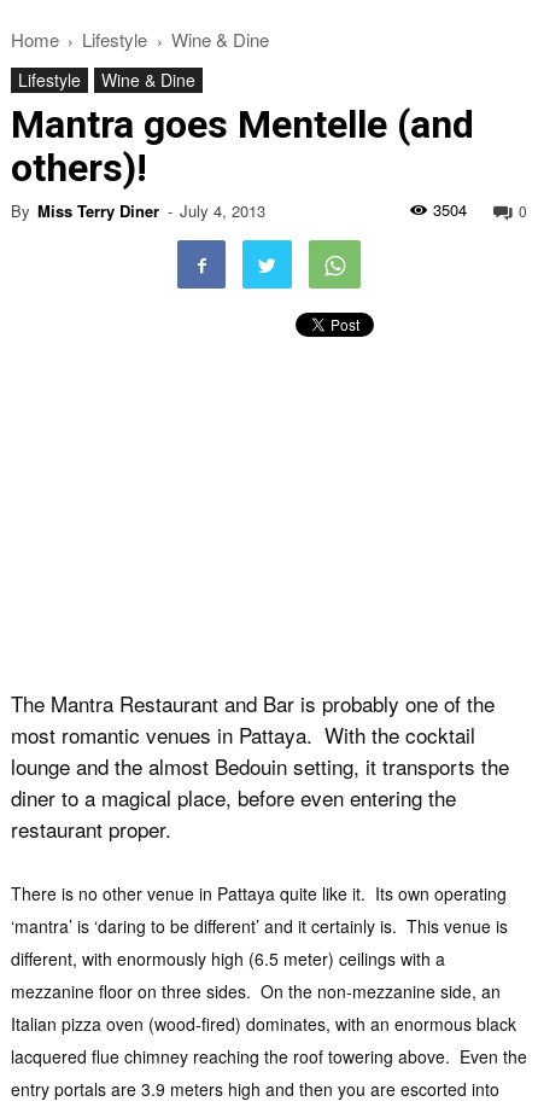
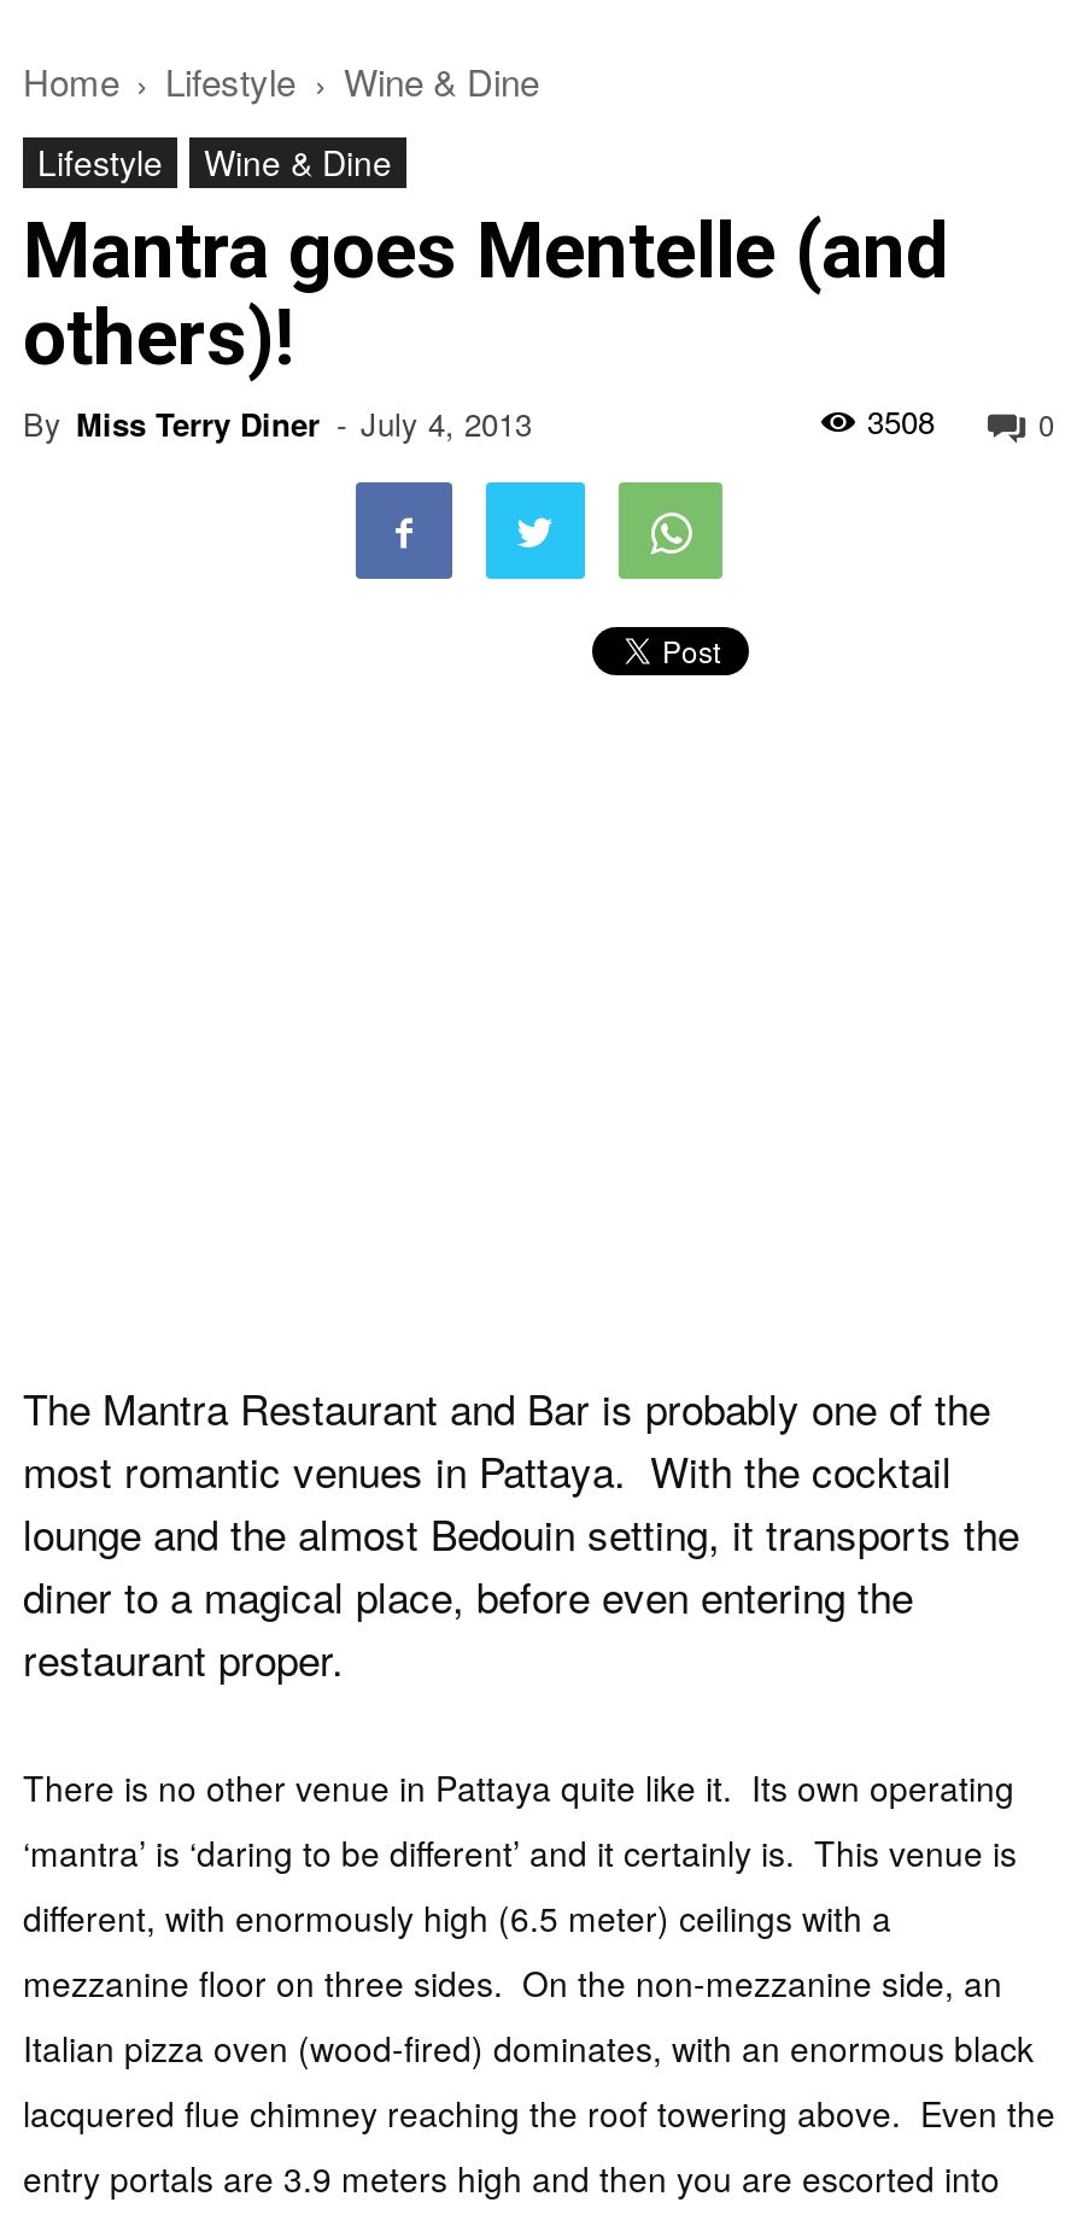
- 3504
+ 3508
